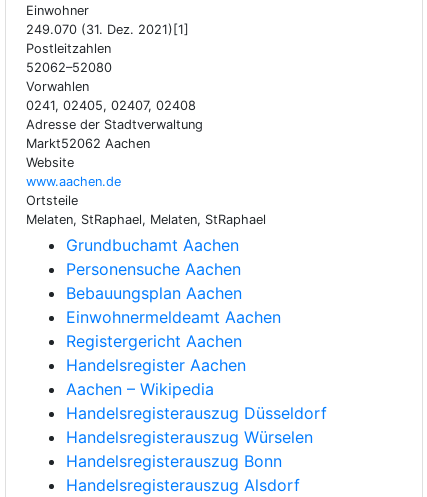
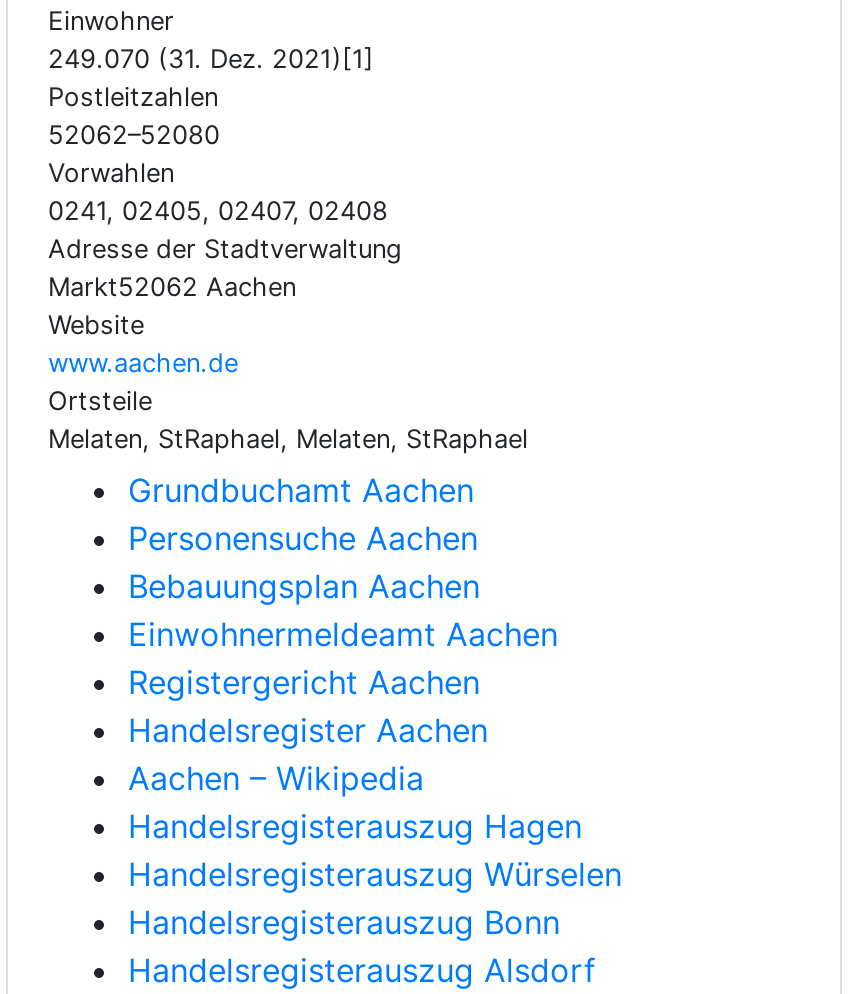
- Handelsregisterauszug Düsseldorf
+ Handelsregisterauszug Hagen
